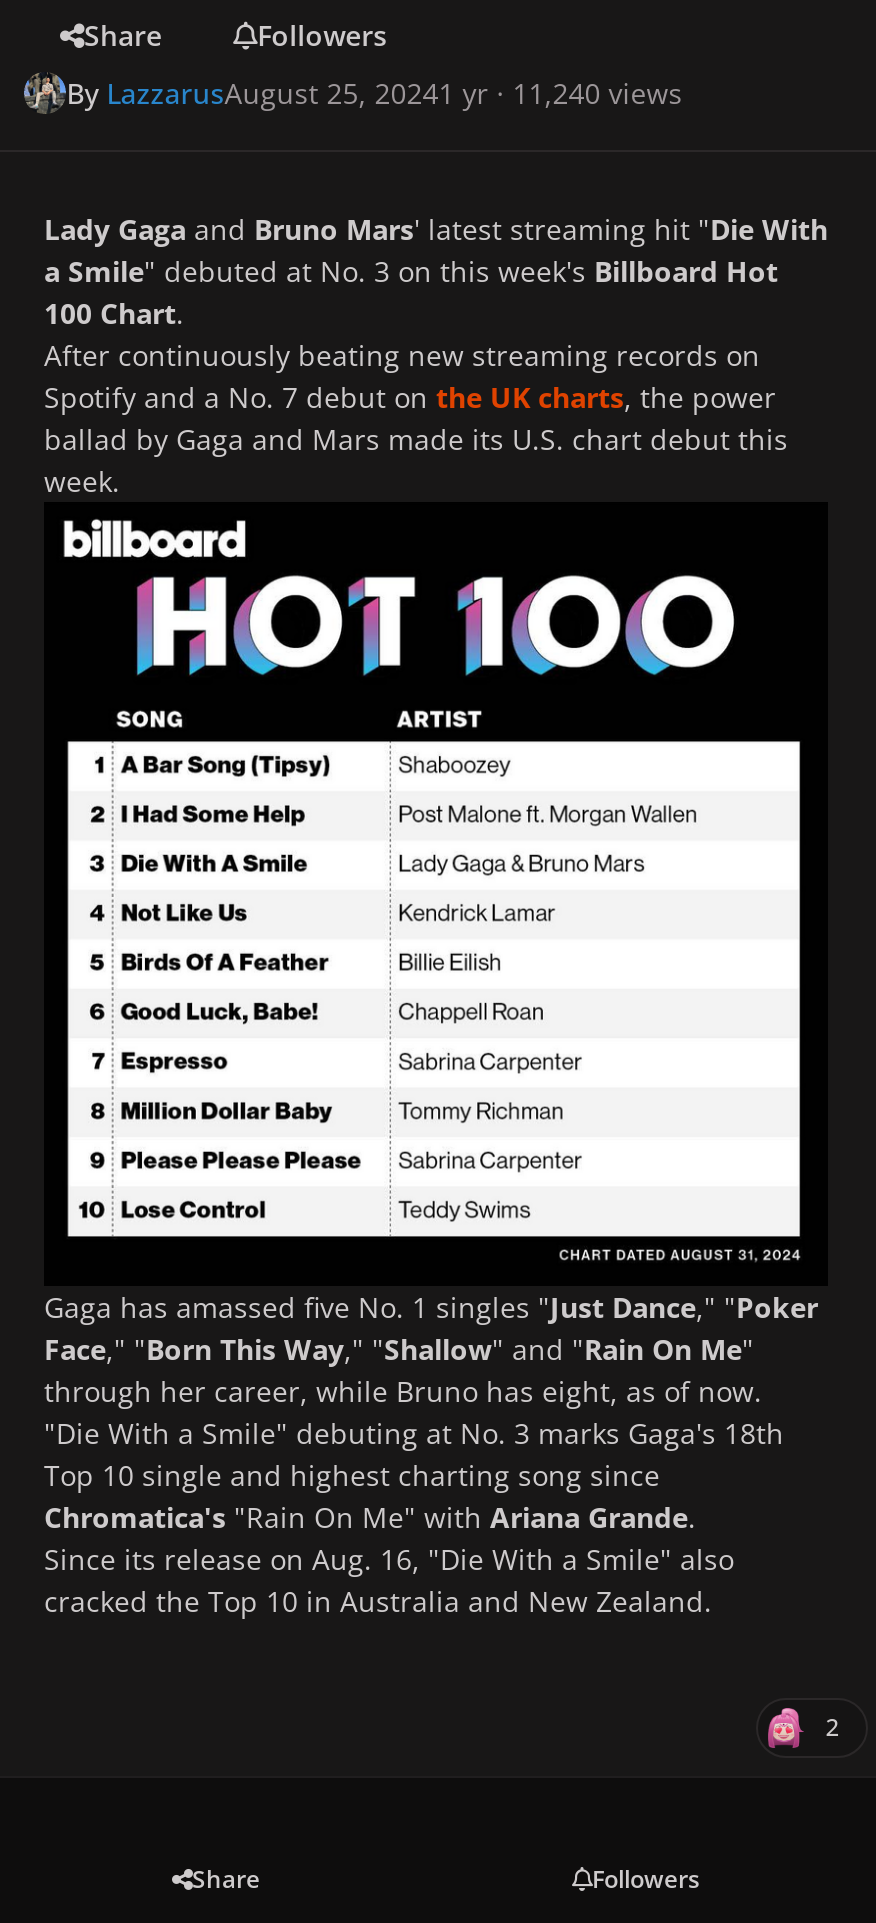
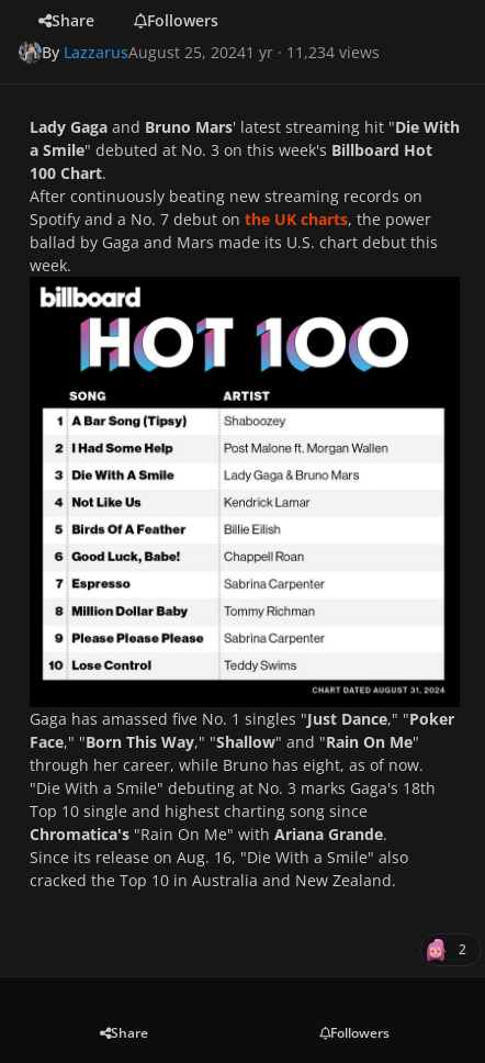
- By LazzarusAugust 25, 20241 yr · 11,240 views
+ By LazzarusAugust 25, 20241 yr · 11,234 views
